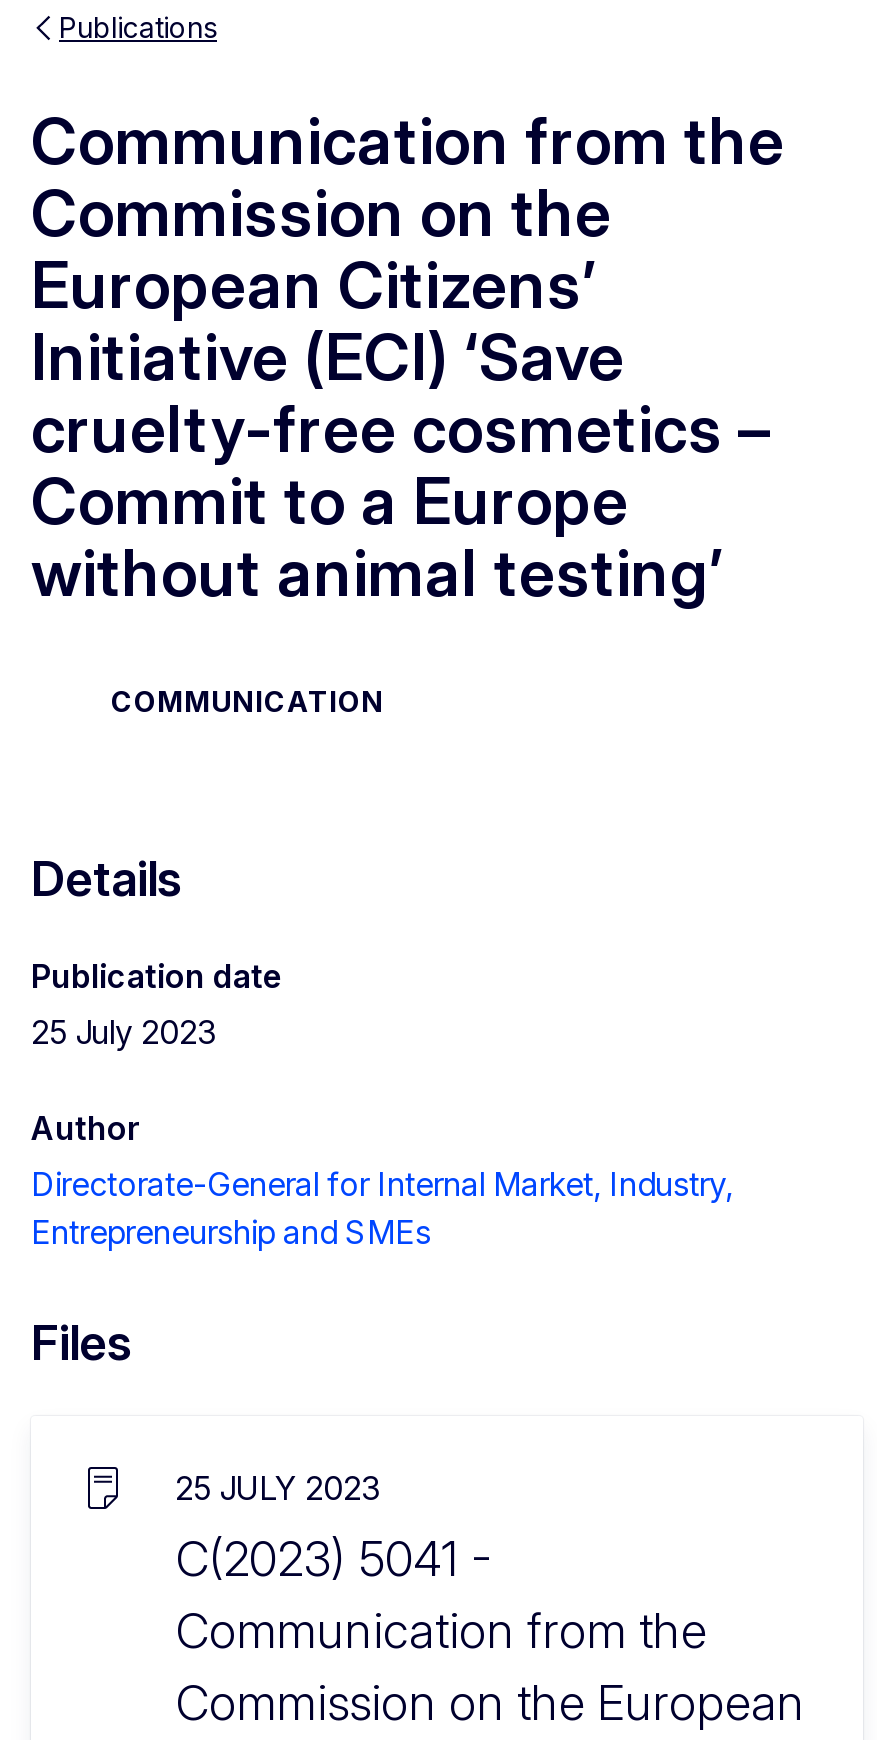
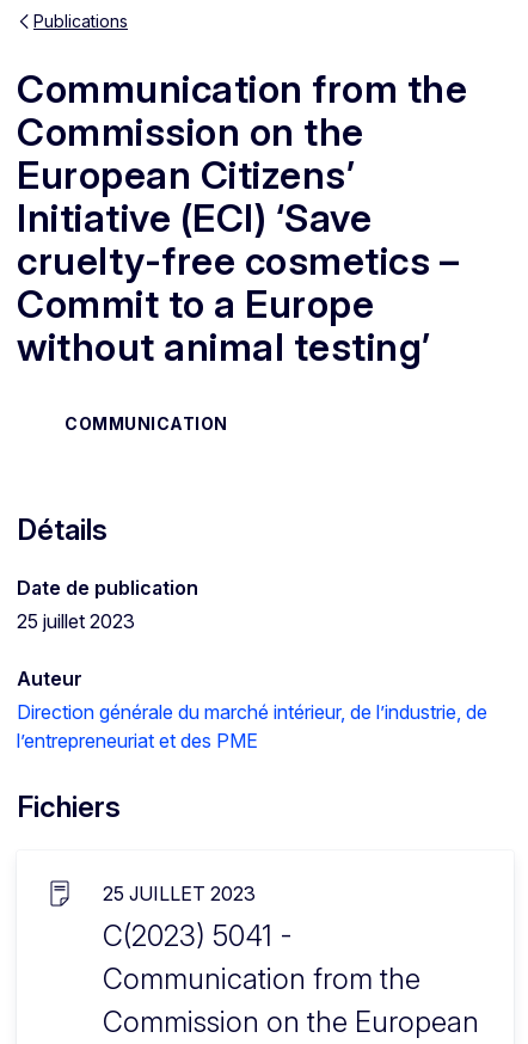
- Details
+ Détails

- Publication date
- 25 July 2023
+ Date de publication
+ 25 juillet 2023

- Author
- Directorate-General for Internal Market, Industry,
- Entrepreneurship and SMEs
+ Auteur
+ Direction générale du marché intérieur, de l’industrie, de
+ l’entrepreneuriat et des PME

- Files
+ Fichiers

- 25 JULY 2023
+ 25 JUILLET 2023
